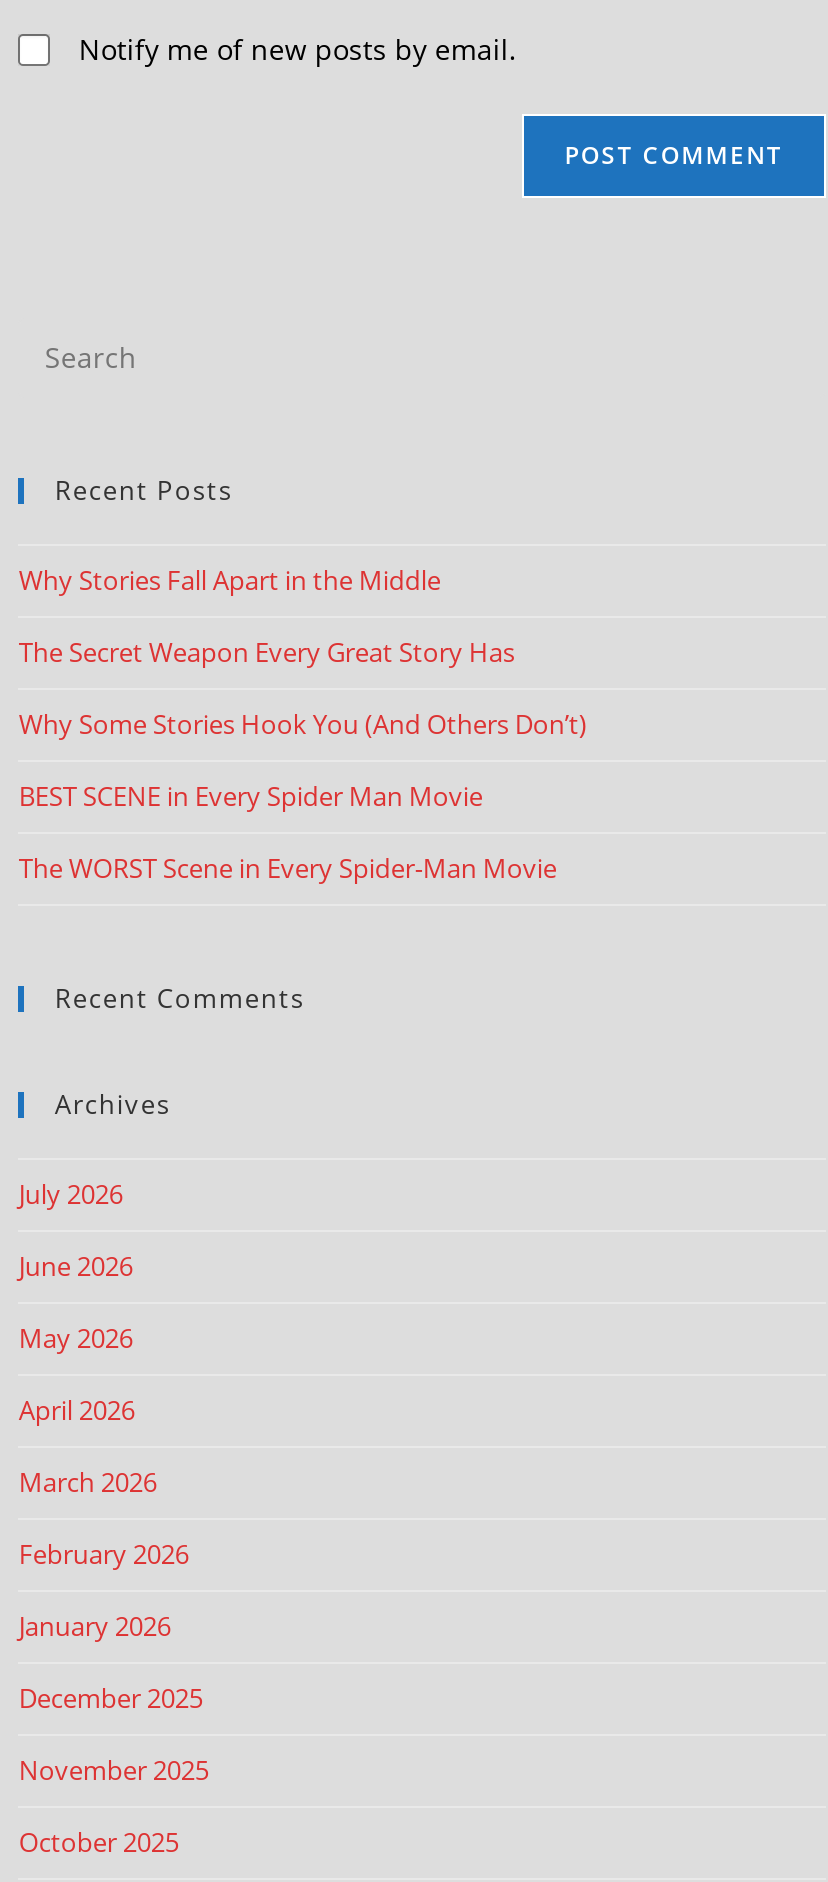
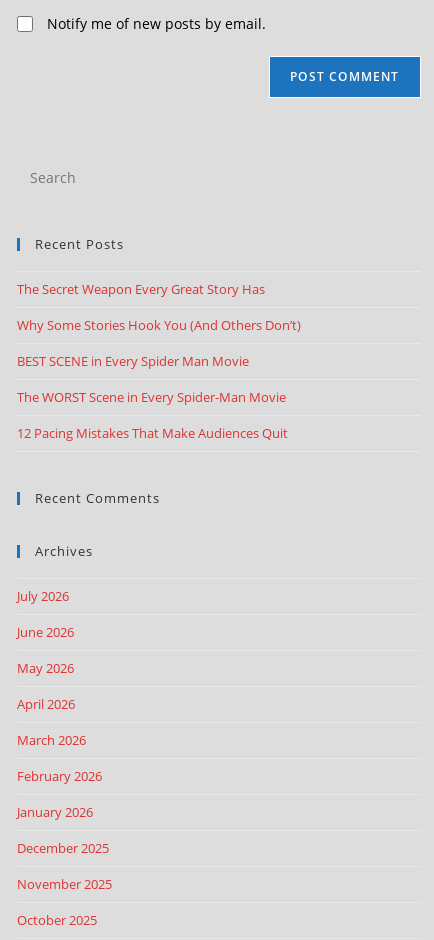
- Why Stories Fall Apart in the Middle

moved up: The Secret Weapon Every Great Story Has | Why Some Stories Hook You (And Others Don’t) | BEST SCENE in Every Spider Man Movie | The WORST Scene in Every Spider-Man Movie

+ 12 Pacing Mistakes That Make Audiences Quit
